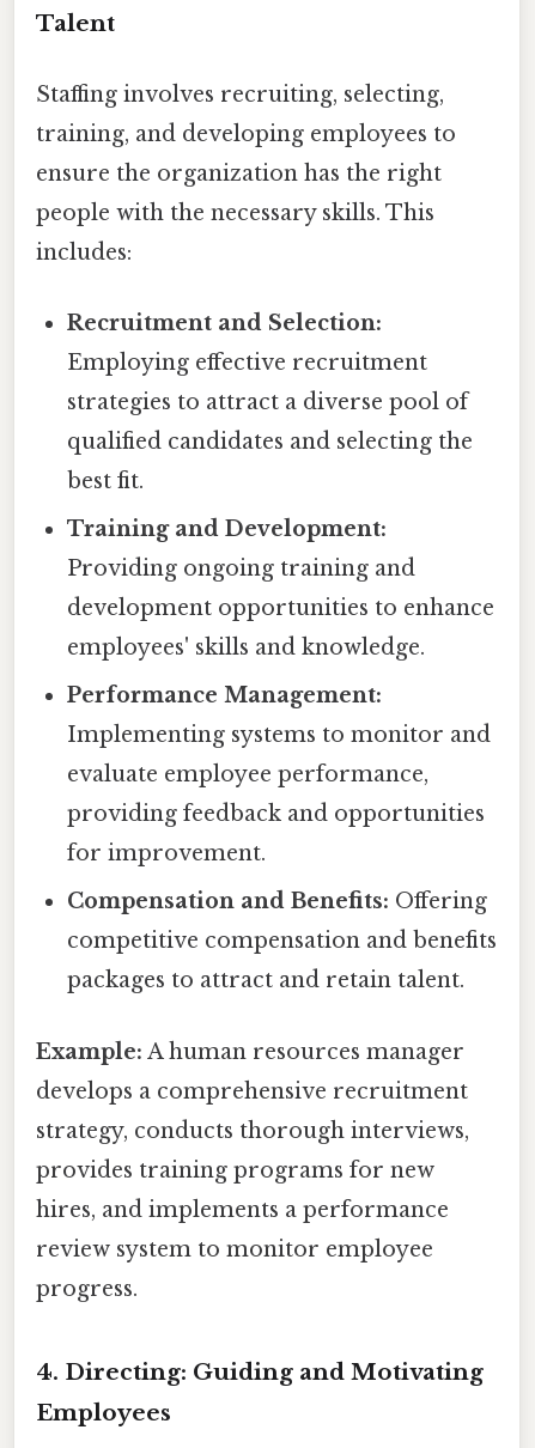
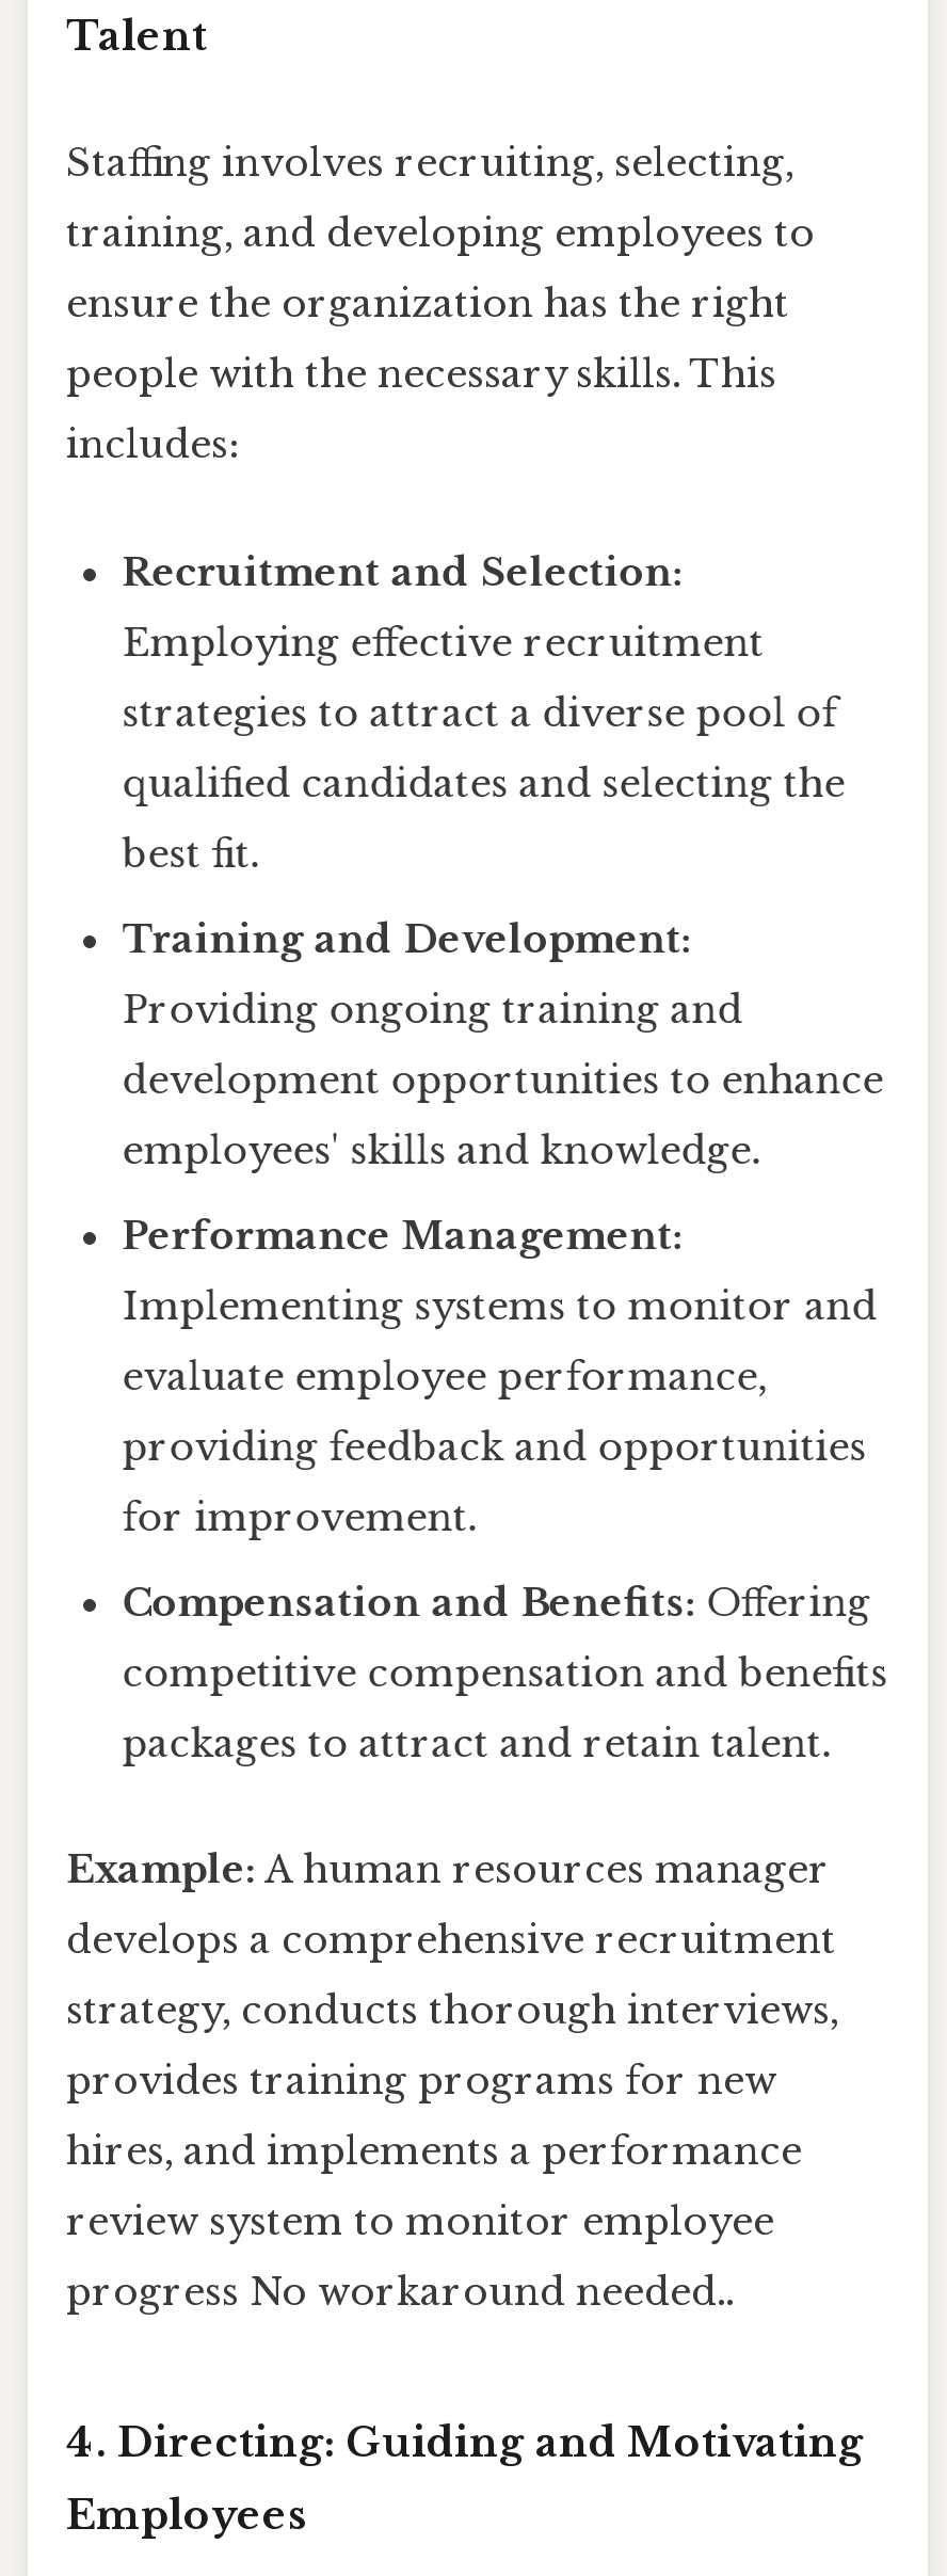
- progress.
+ progress No workaround needed..
